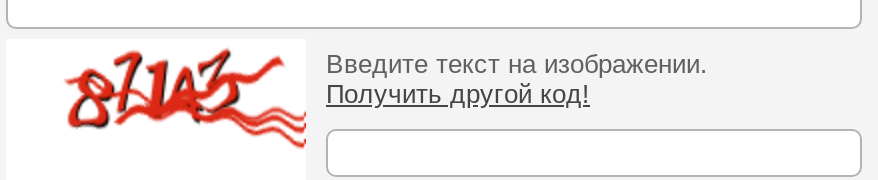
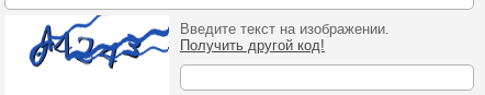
- [image]
+ [image]
